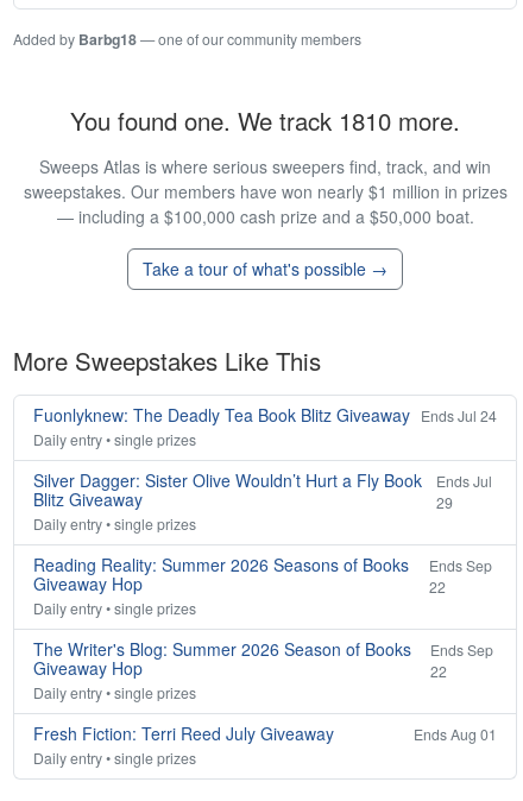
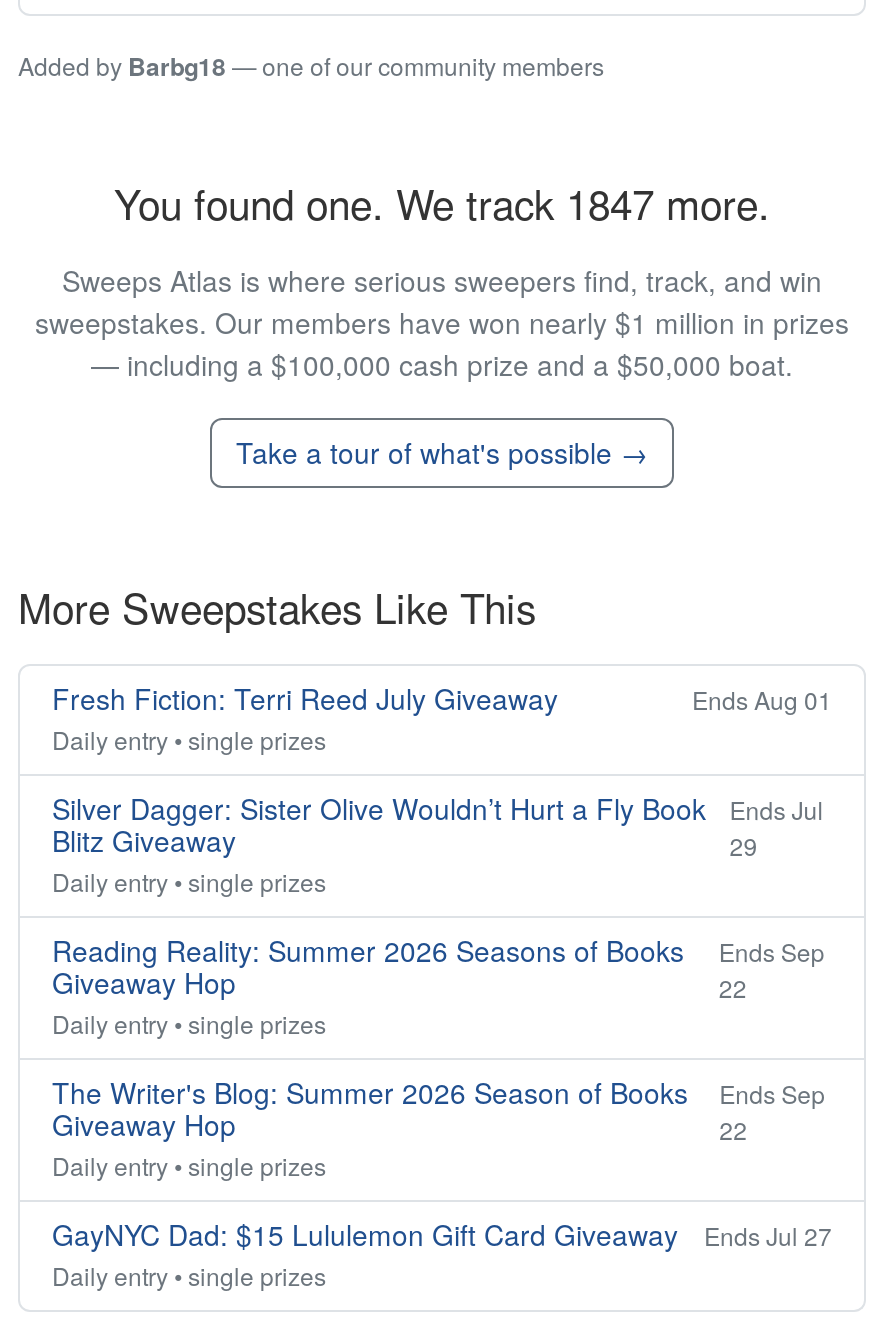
- You found one. We track 1810 more.
+ You found one. We track 1847 more.

- Fuonlyknew: The Deadly Tea Book Blitz Giveaway Ends Jul 24

+ GayNYC Dad: $15 Lululemon Gift Card Giveaway
+ Ends Jul 27

moved up: Fresh Fiction: Terri Reed July Giveaway | Ends Aug 01
